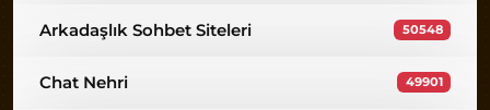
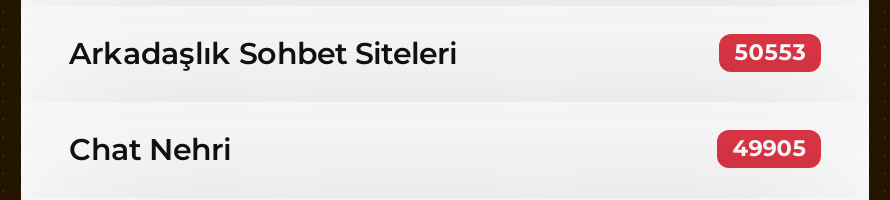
- 50548
+ 50553

- 49901
+ 49905
